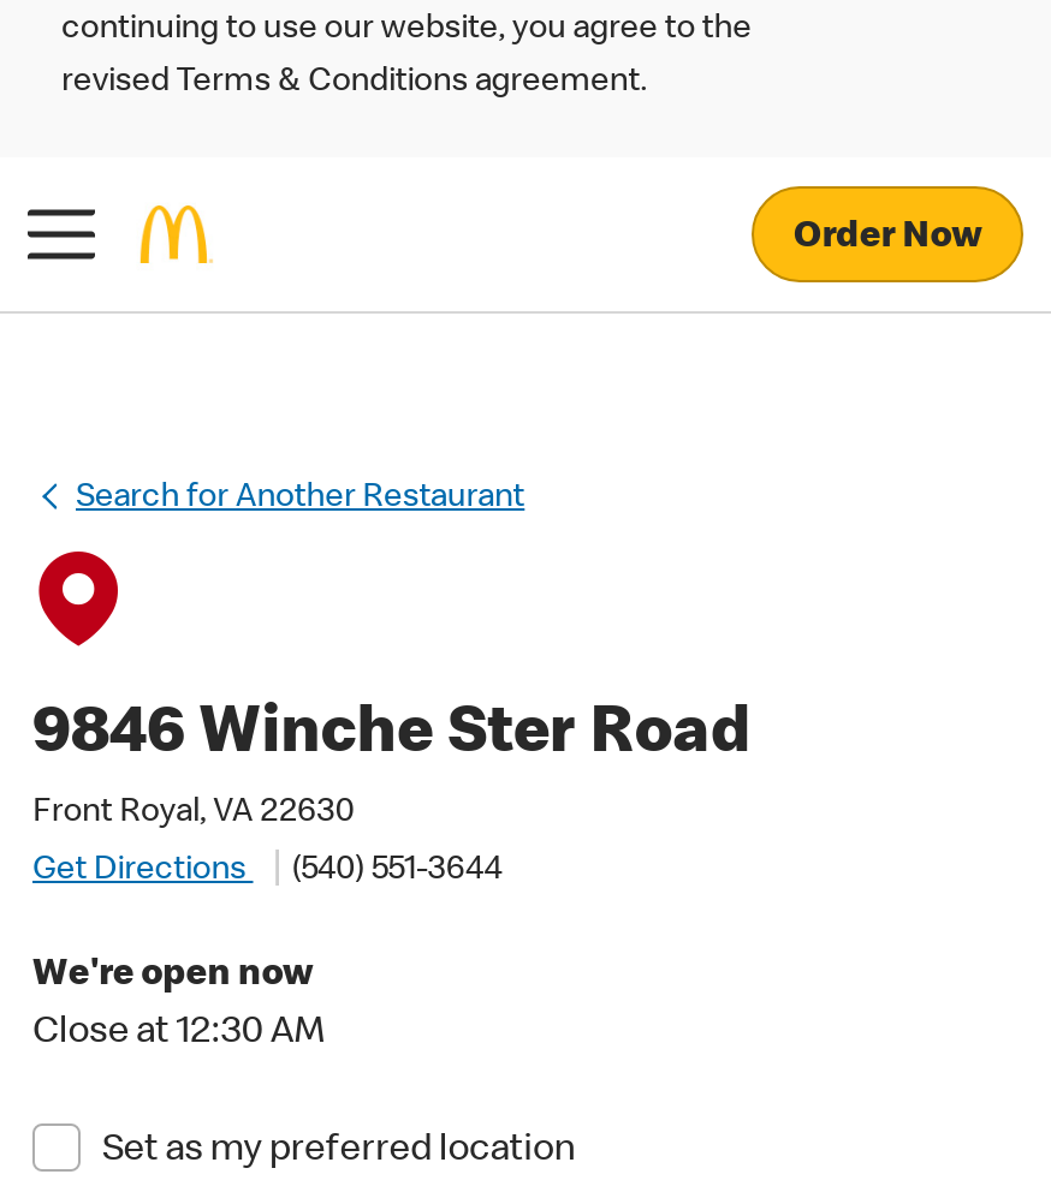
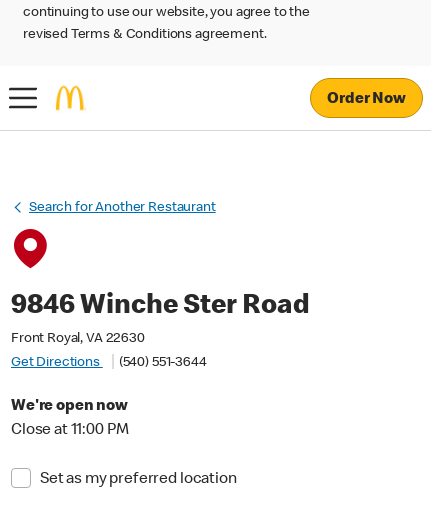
- Close at 12:30 AM
+ Close at 11:00 PM
